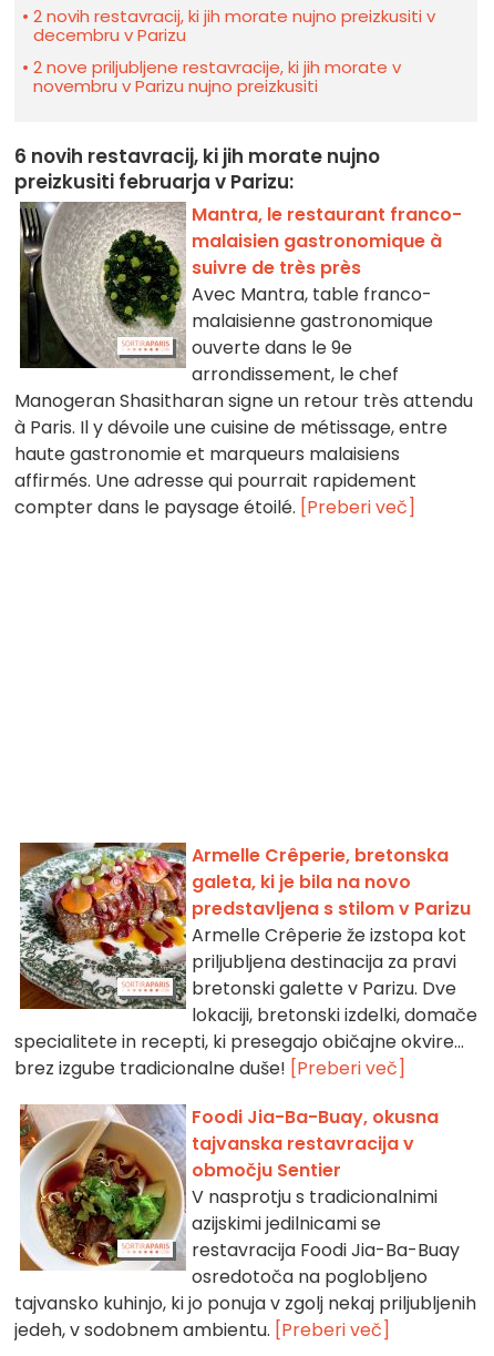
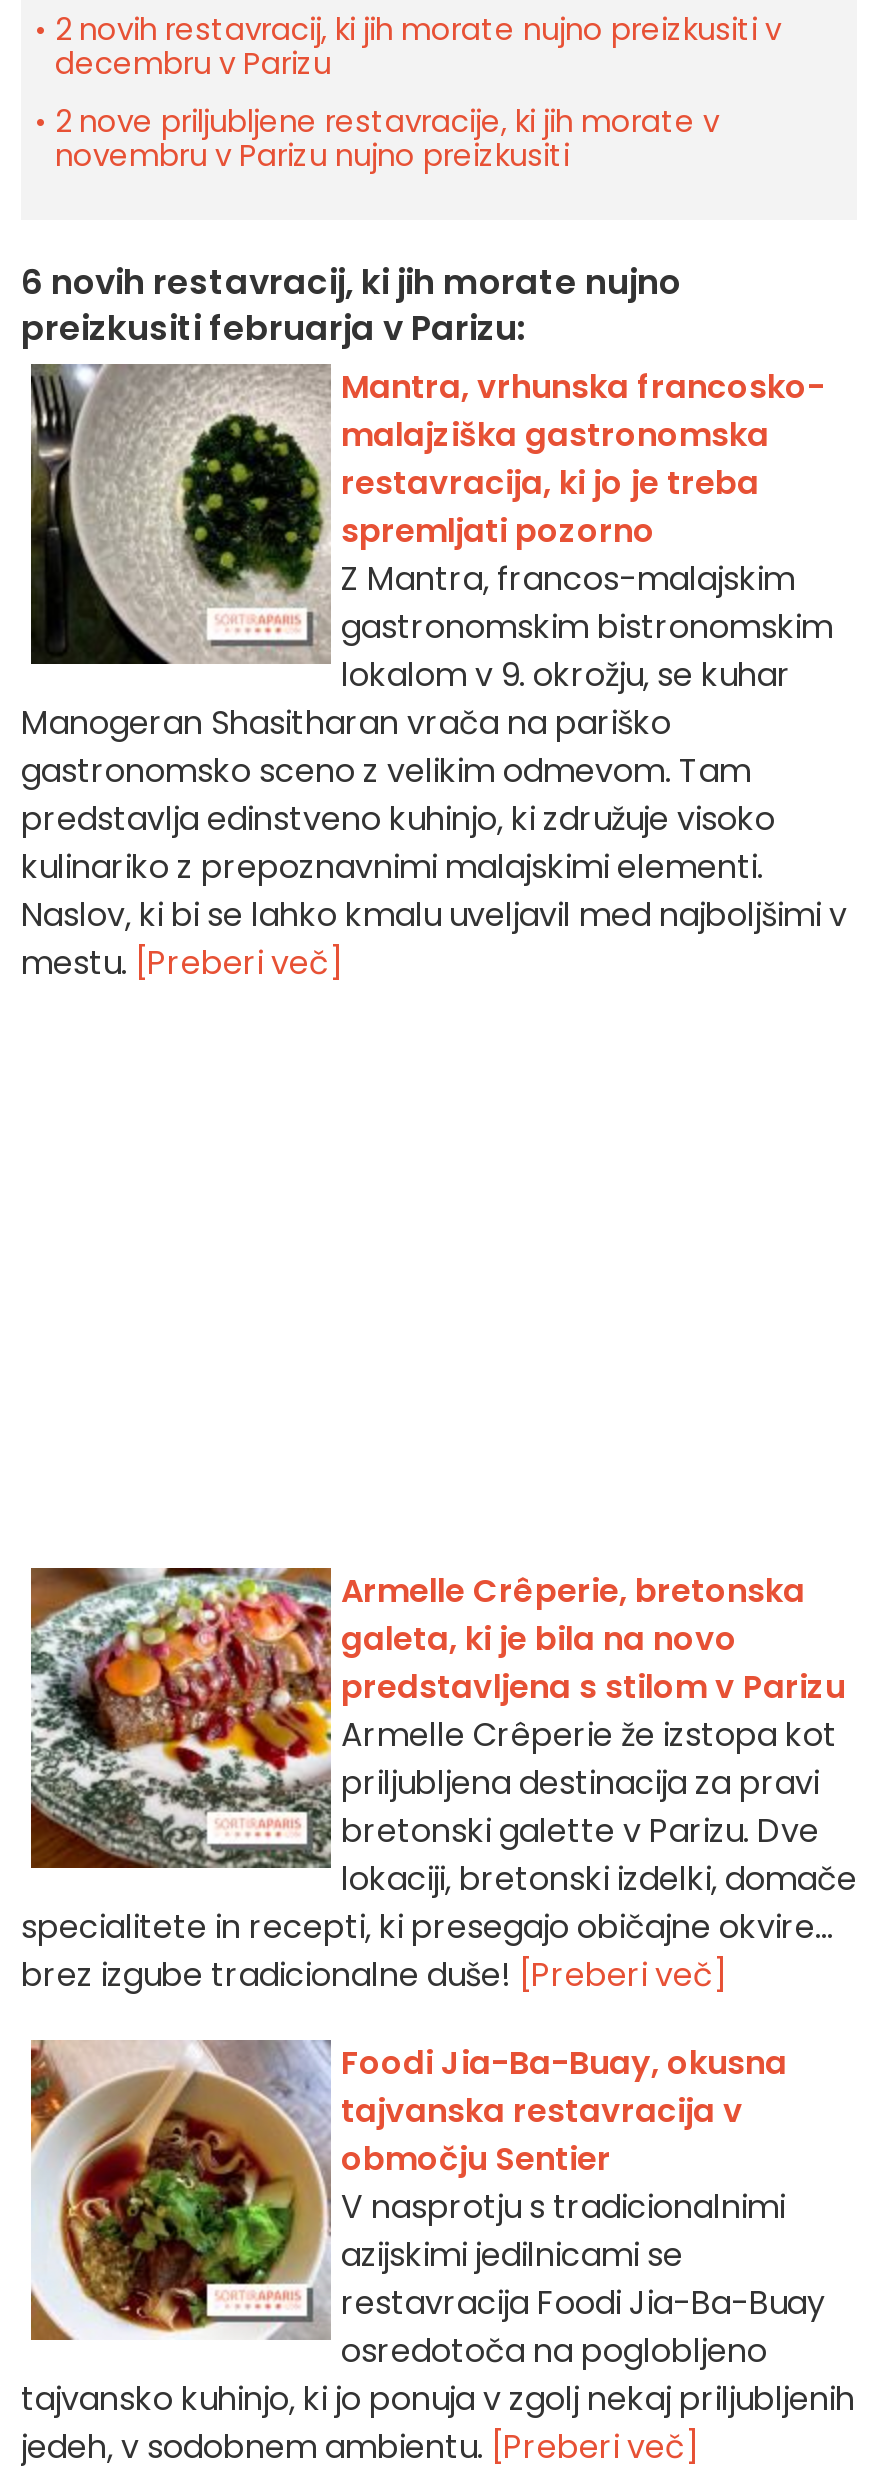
- Mantra, le restaurant franco-
- malaisien gastronomique à
- suivre de très près
- Avec Mantra, table franco-
- malaisienne gastronomique
- ouverte dans le 9e
- arrondissement, le chef
- Manogeran Shasitharan signe un retour très attendu
- à Paris. Il y dévoile une cuisine de métissage, entre
- haute gastronomie et marqueurs malaisiens
- affirmés. Une adresse qui pourrait rapidement
- compter dans le paysage étoilé. [Preberi več]
+ Mantra, vrhunska francosko-
+ malajziška gastronomska
+ restavracija, ki jo je treba
+ spremljati pozorno
+ Z Mantra, francos-malajskim
+ gastronomskim bistronomskim
+ lokalom v 9. okrožju, se kuhar
+ Manogeran Shasitharan vrača na pariško
+ gastronomsko sceno z velikim odmevom. Tam
+ predstavlja edinstveno kuhinjo, ki združuje visoko
+ kulinariko z prepoznavnimi malajskimi elementi.
+ Naslov, ki bi se lahko kmalu uveljavil med najboljšimi v
+ mestu. [Preberi več]
